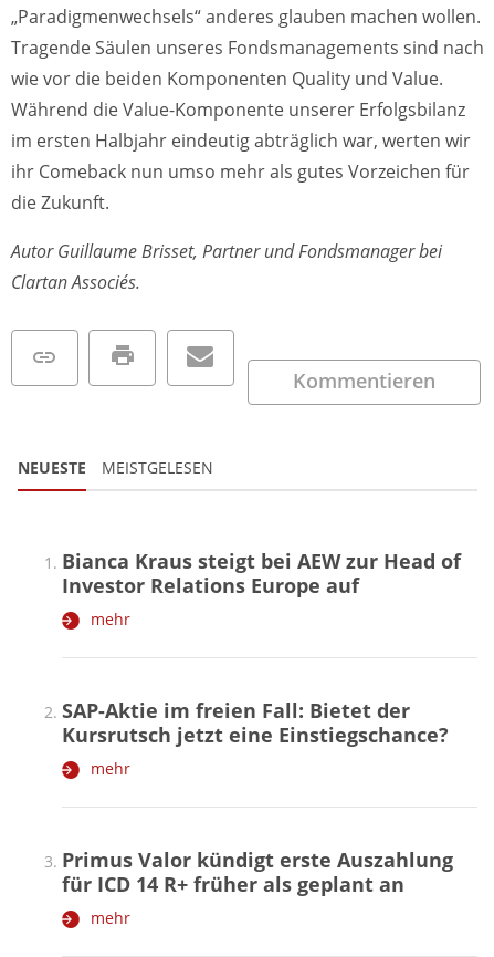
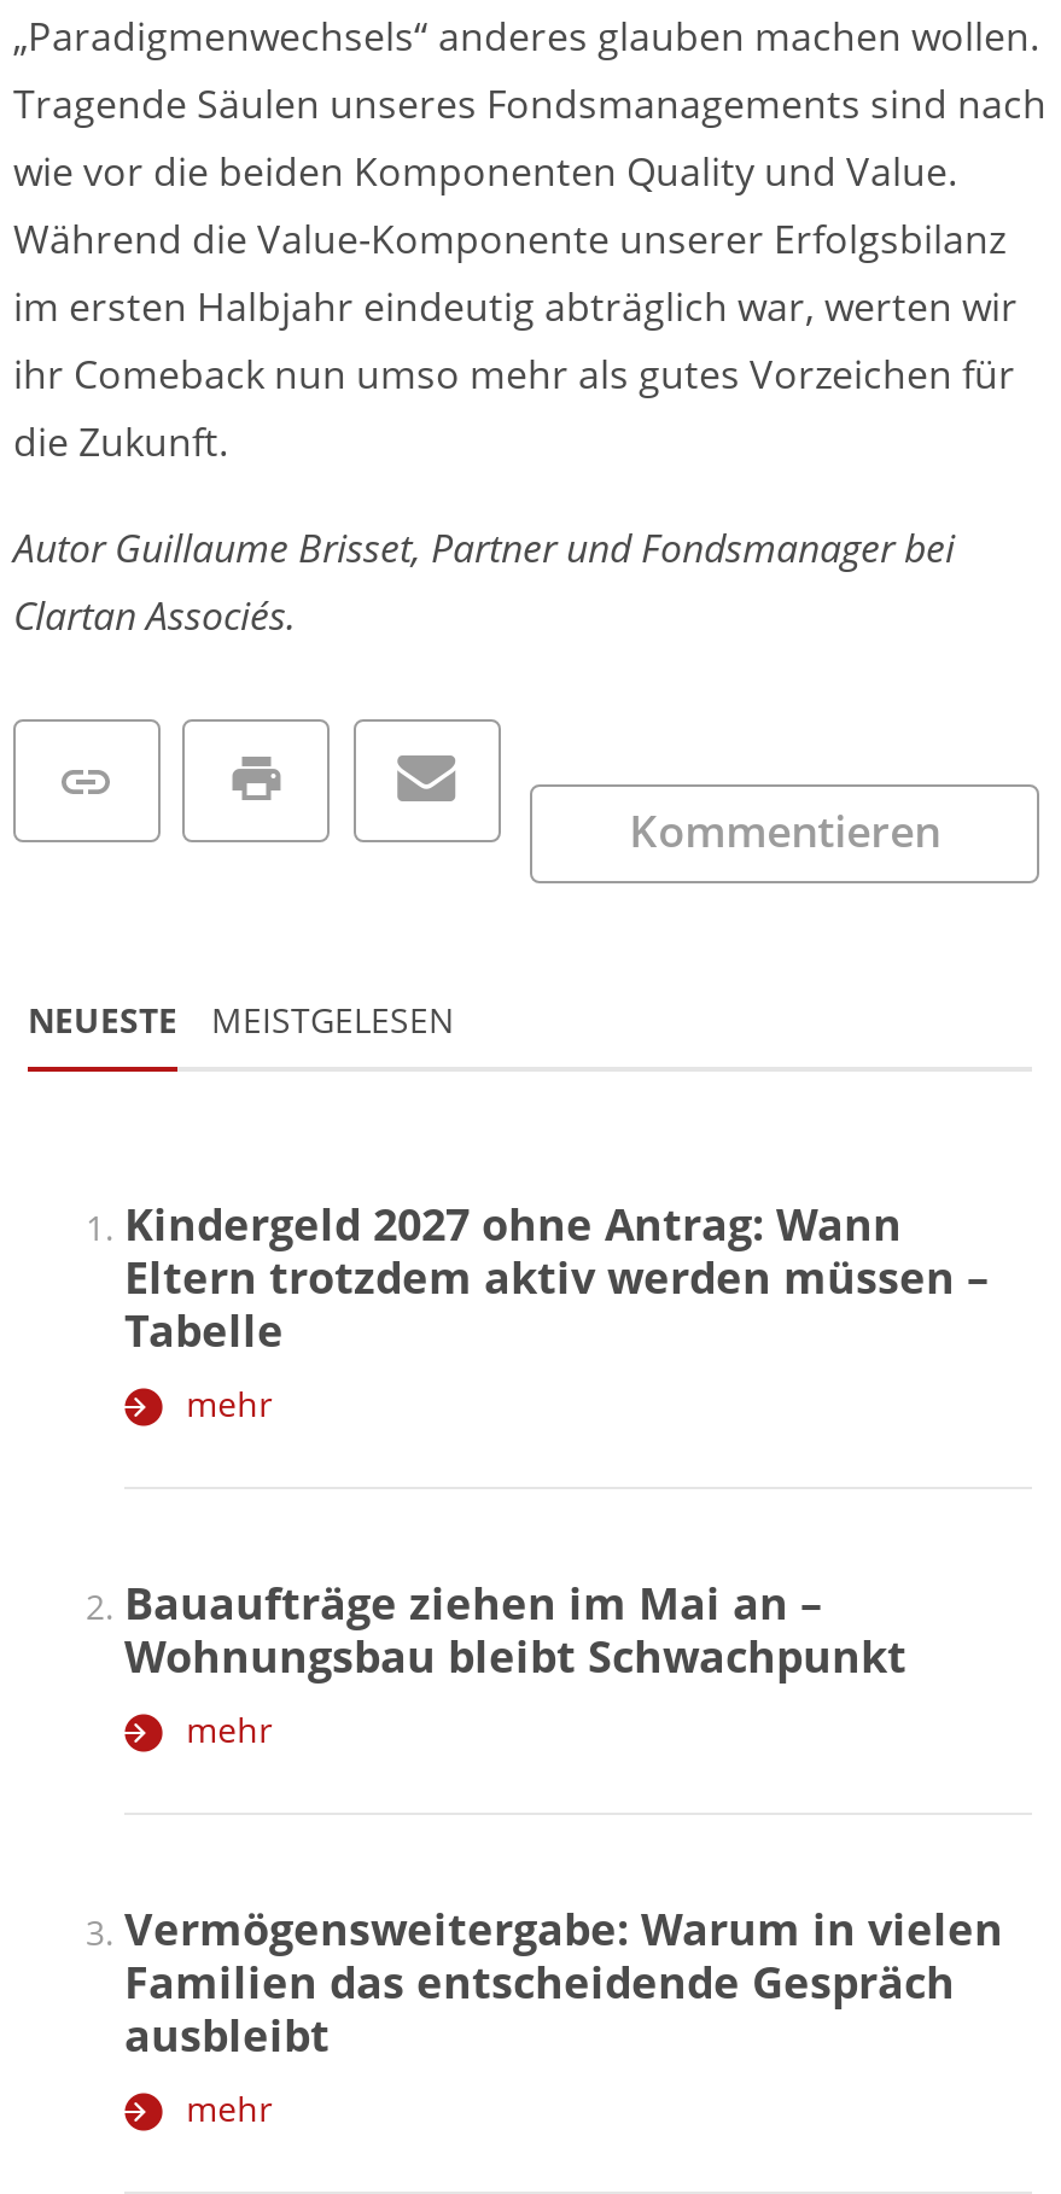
- Bianca Kraus steigt bei AEW zur Head of
- Investor Relations Europe auf
+ Kindergeld 2027 ohne Antrag: Wann
+ Eltern trotzdem aktiv werden müssen –
+ Tabelle

- SAP-Aktie im freien Fall: Bietet der
- Kursrutsch jetzt eine Einstiegschance?
+ Bauaufträge ziehen im Mai an –
+ Wohnungsbau bleibt Schwachpunkt

- Primus Valor kündigt erste Auszahlung
- für ICD 14 R+ früher als geplant an
+ Vermögensweitergabe: Warum in vielen
+ Familien das entscheidende Gespräch
+ ausbleibt
